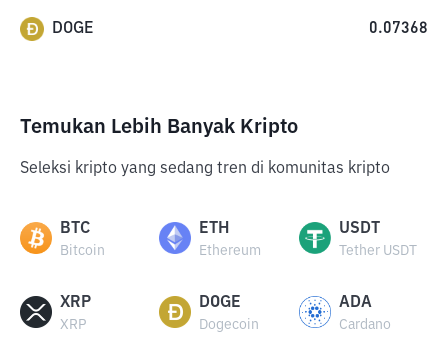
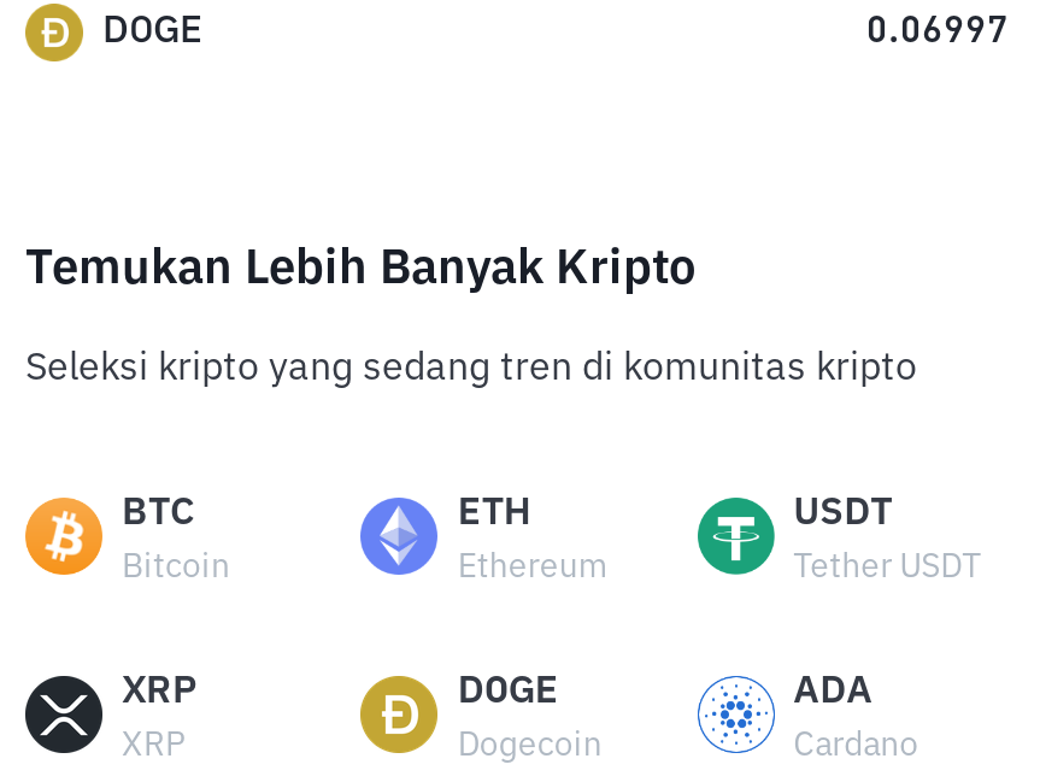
- 0.07368
+ 0.06997
